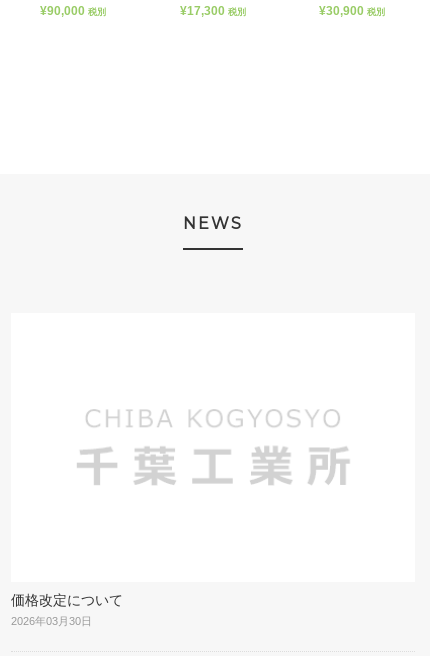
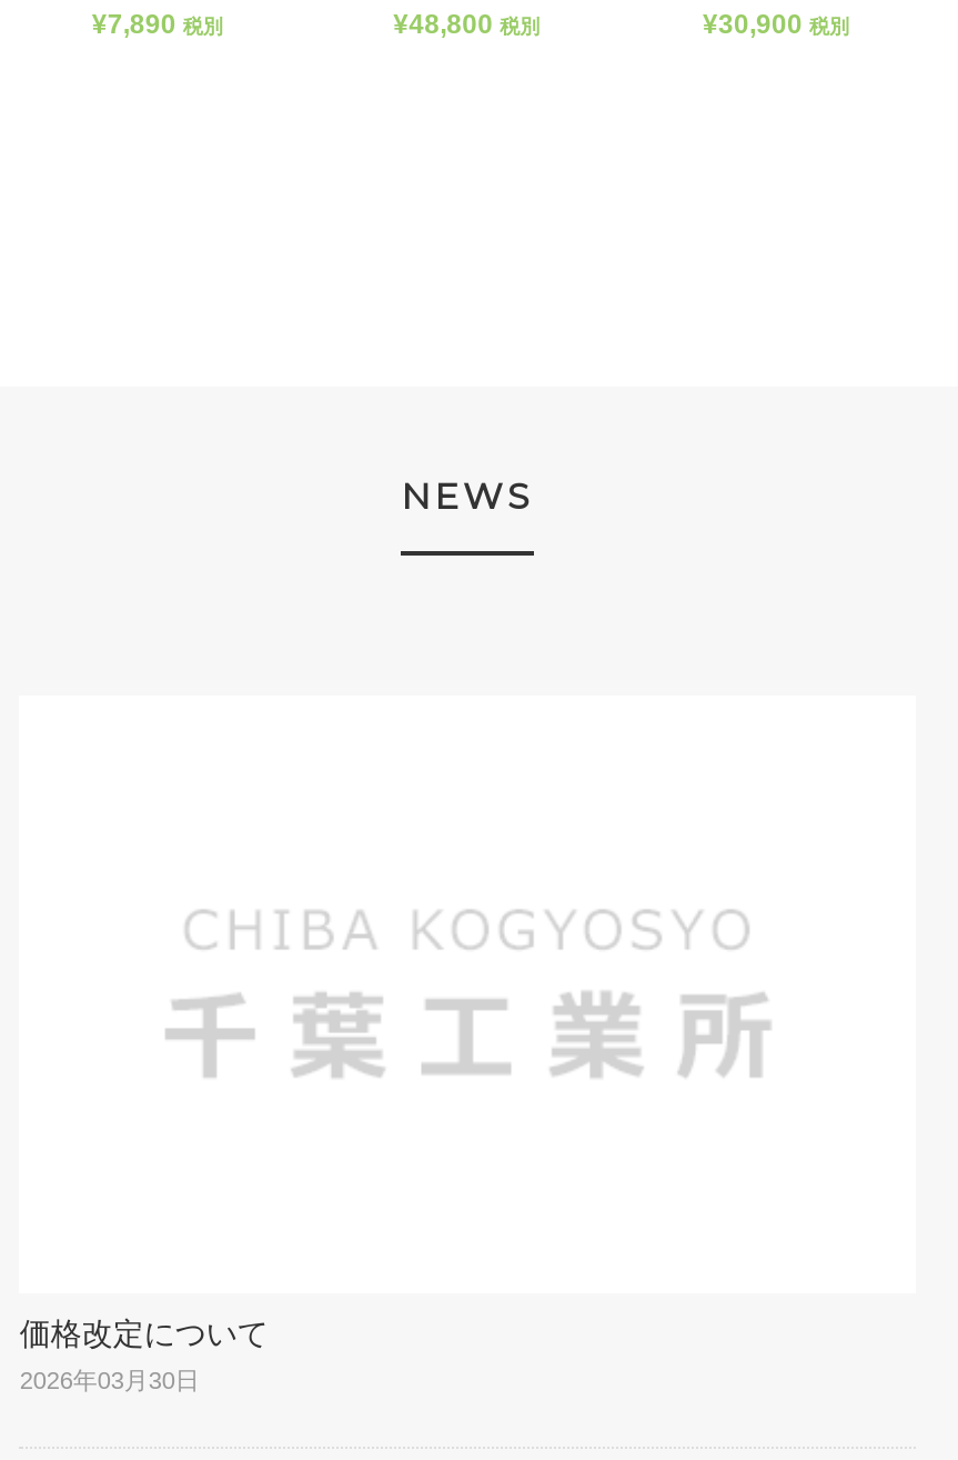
- ¥90,000 税別
+ ¥7,890 税別

- ¥17,300 税別
+ ¥48,800 税別
